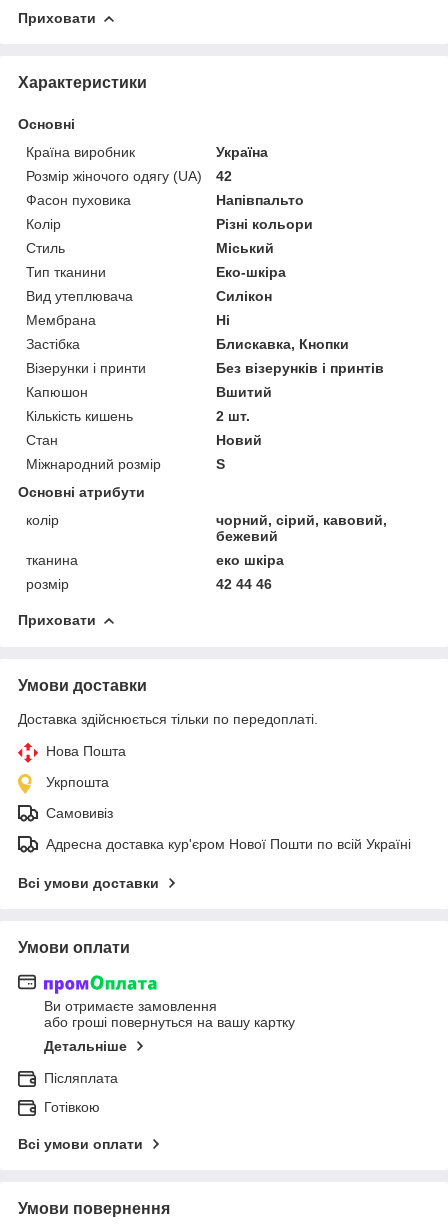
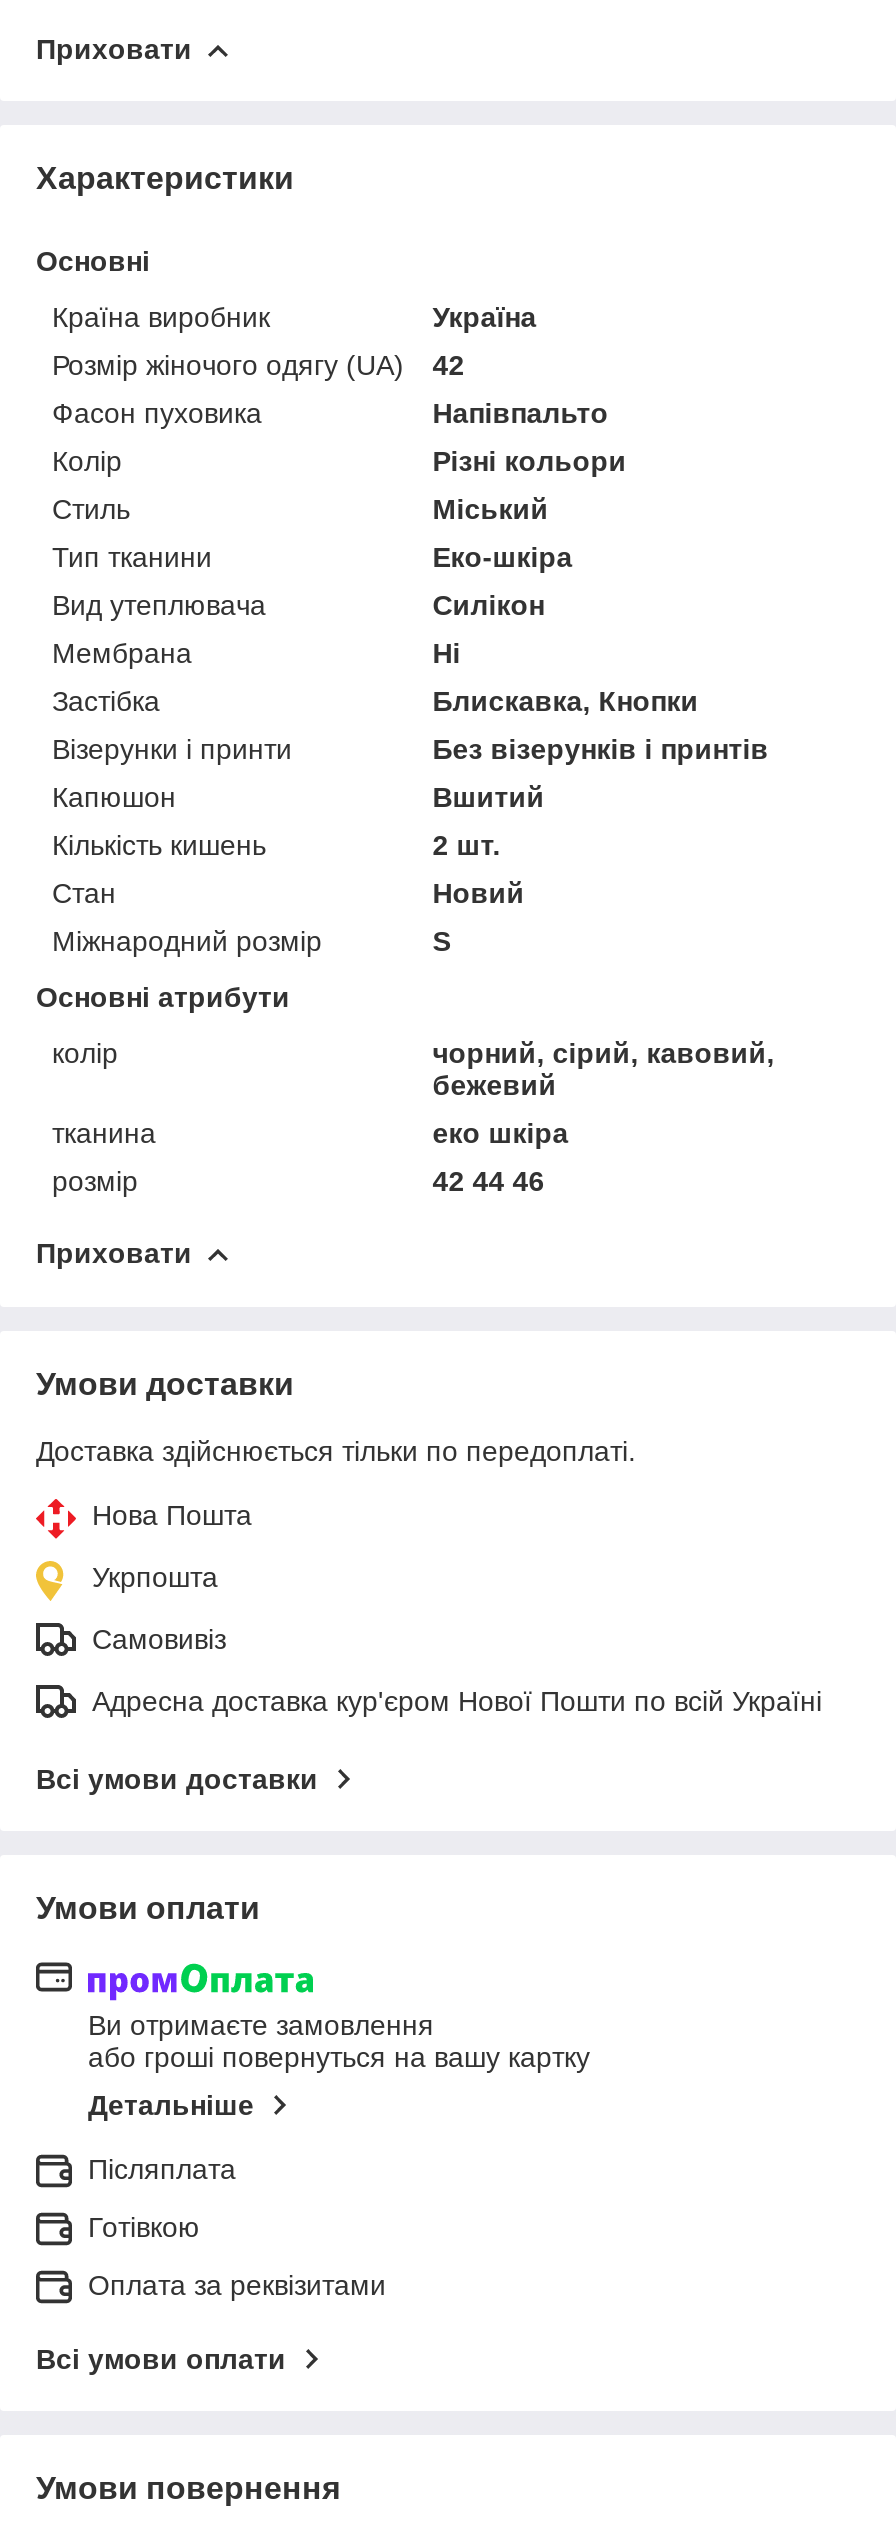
+ Оплата за реквізитами
